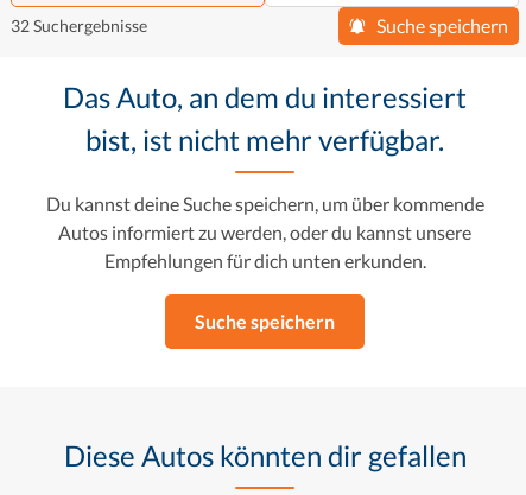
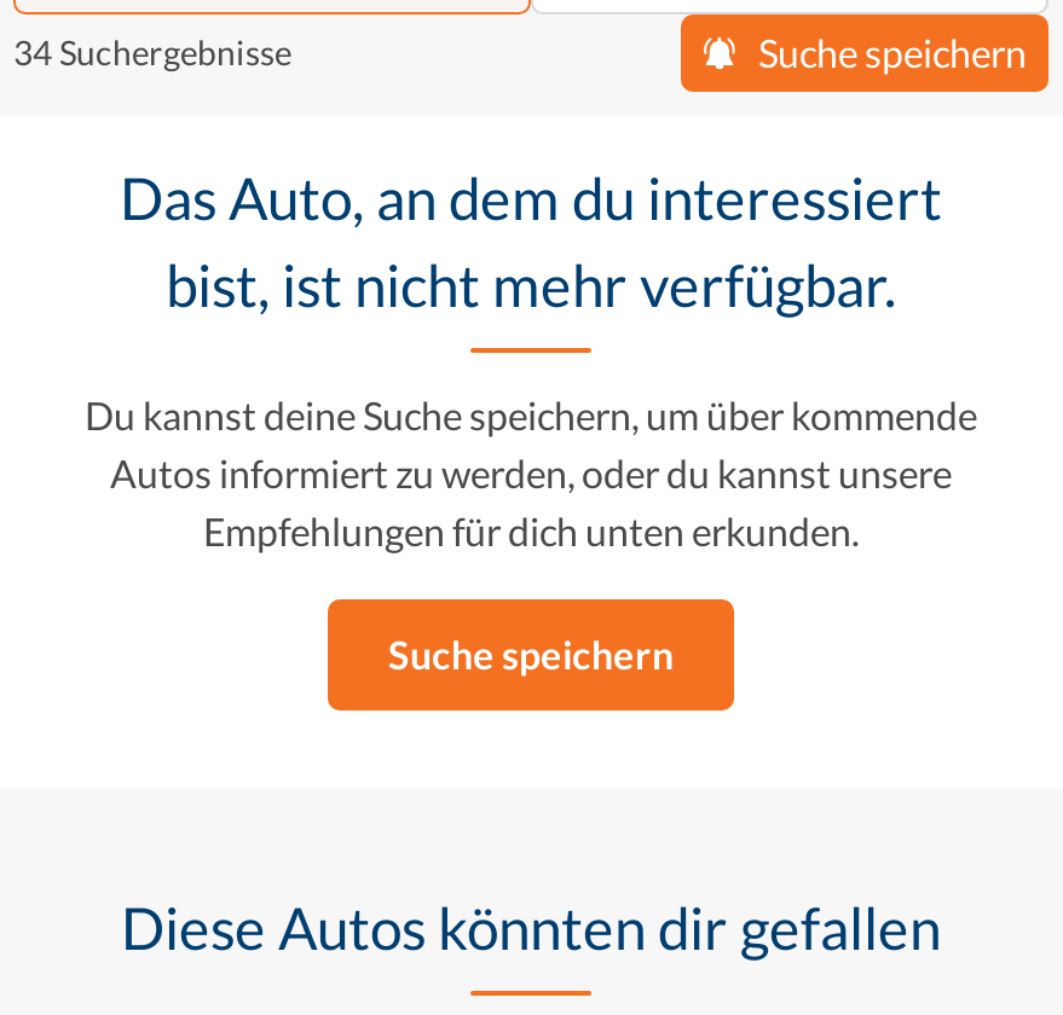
- 32 Suchergebnisse
+ 34 Suchergebnisse
